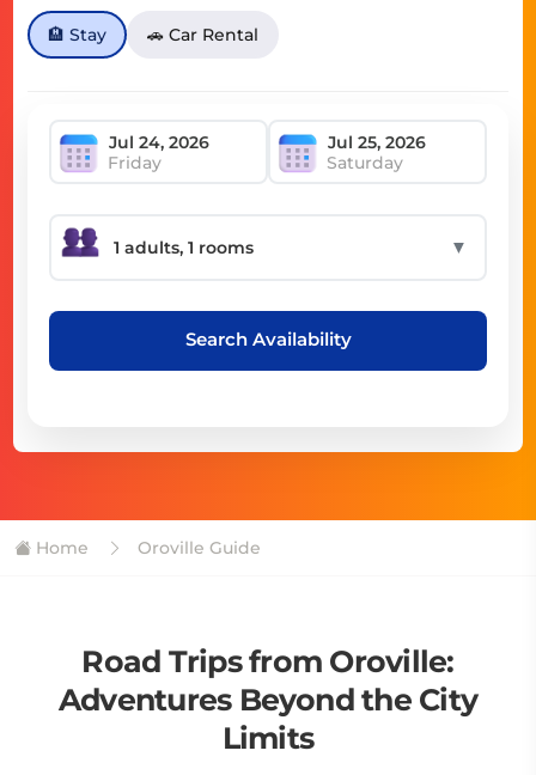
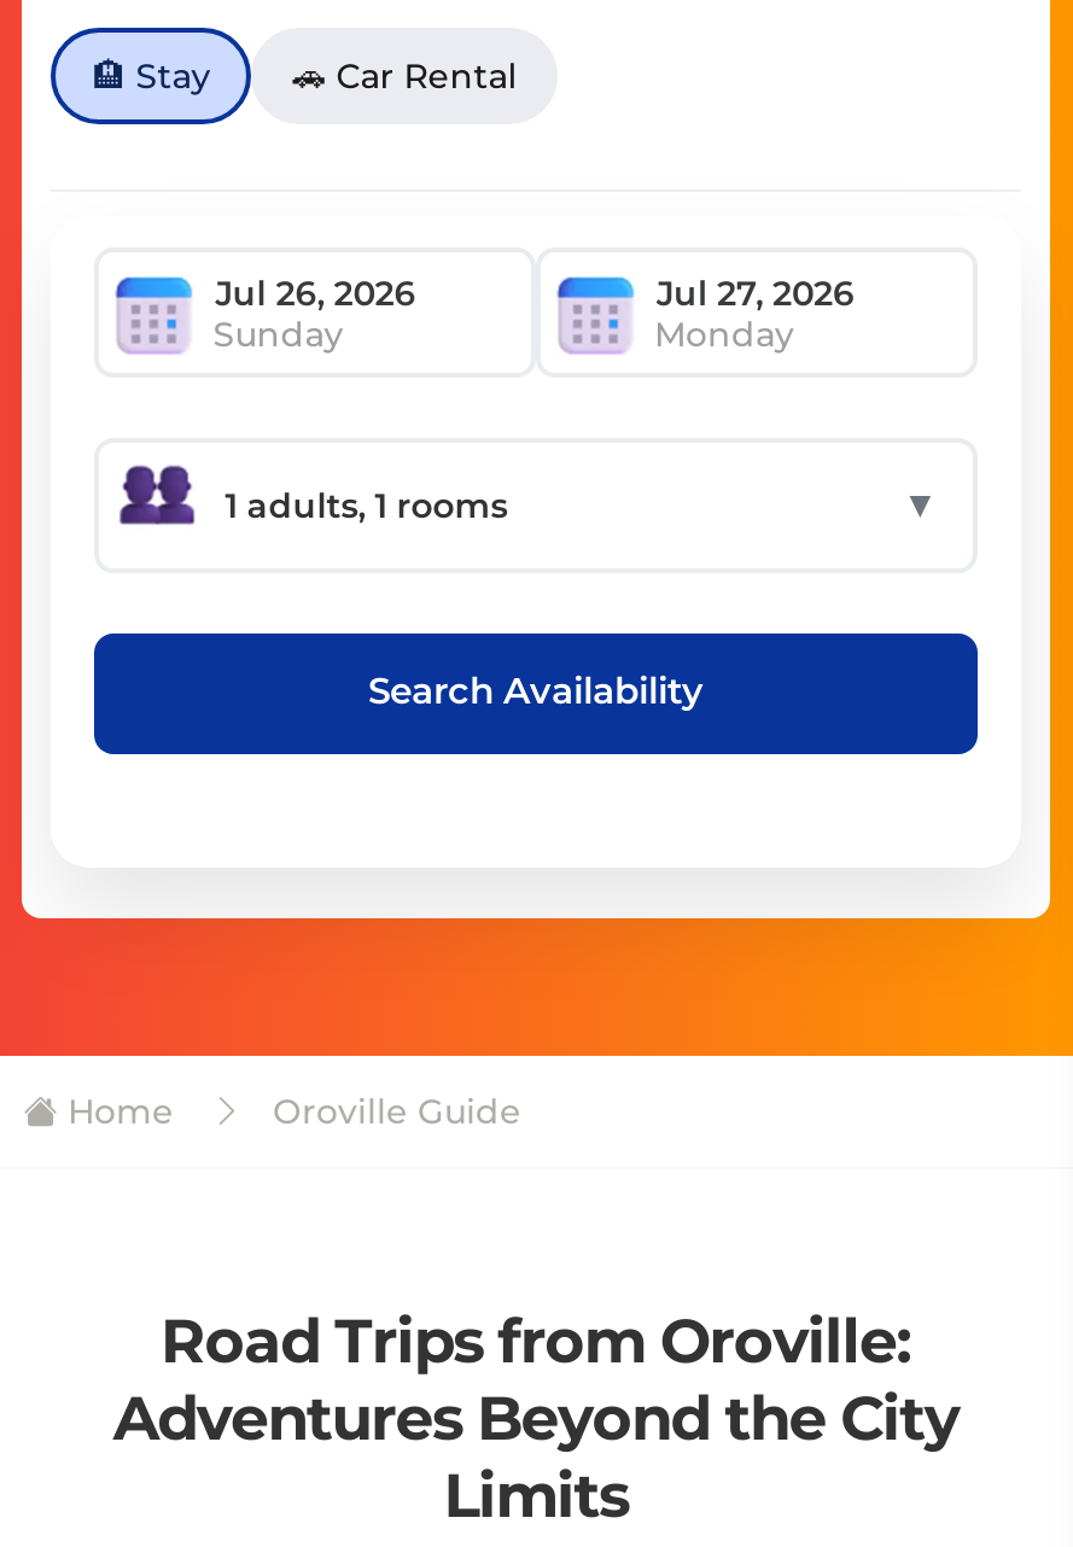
- Friday
- Saturday
+ Sunday
+ Monday
